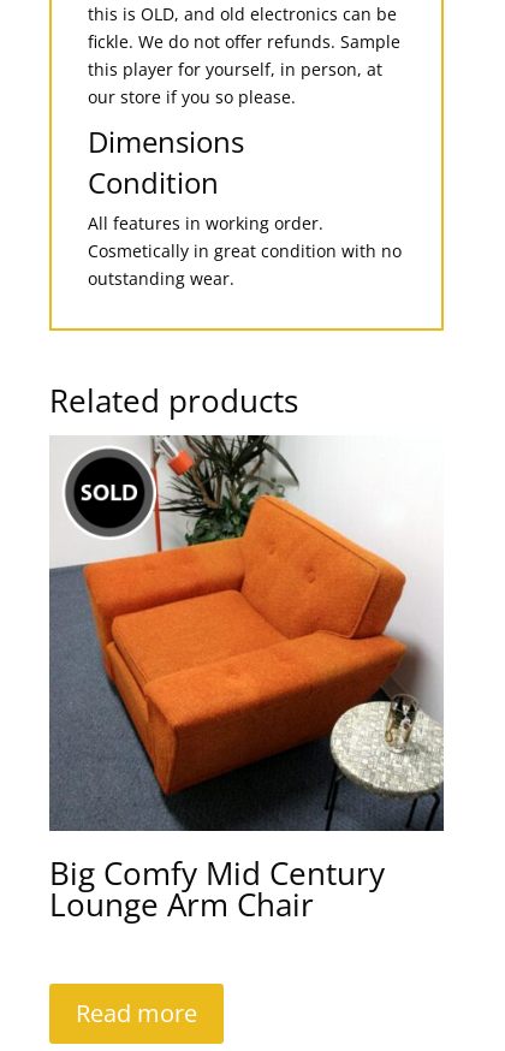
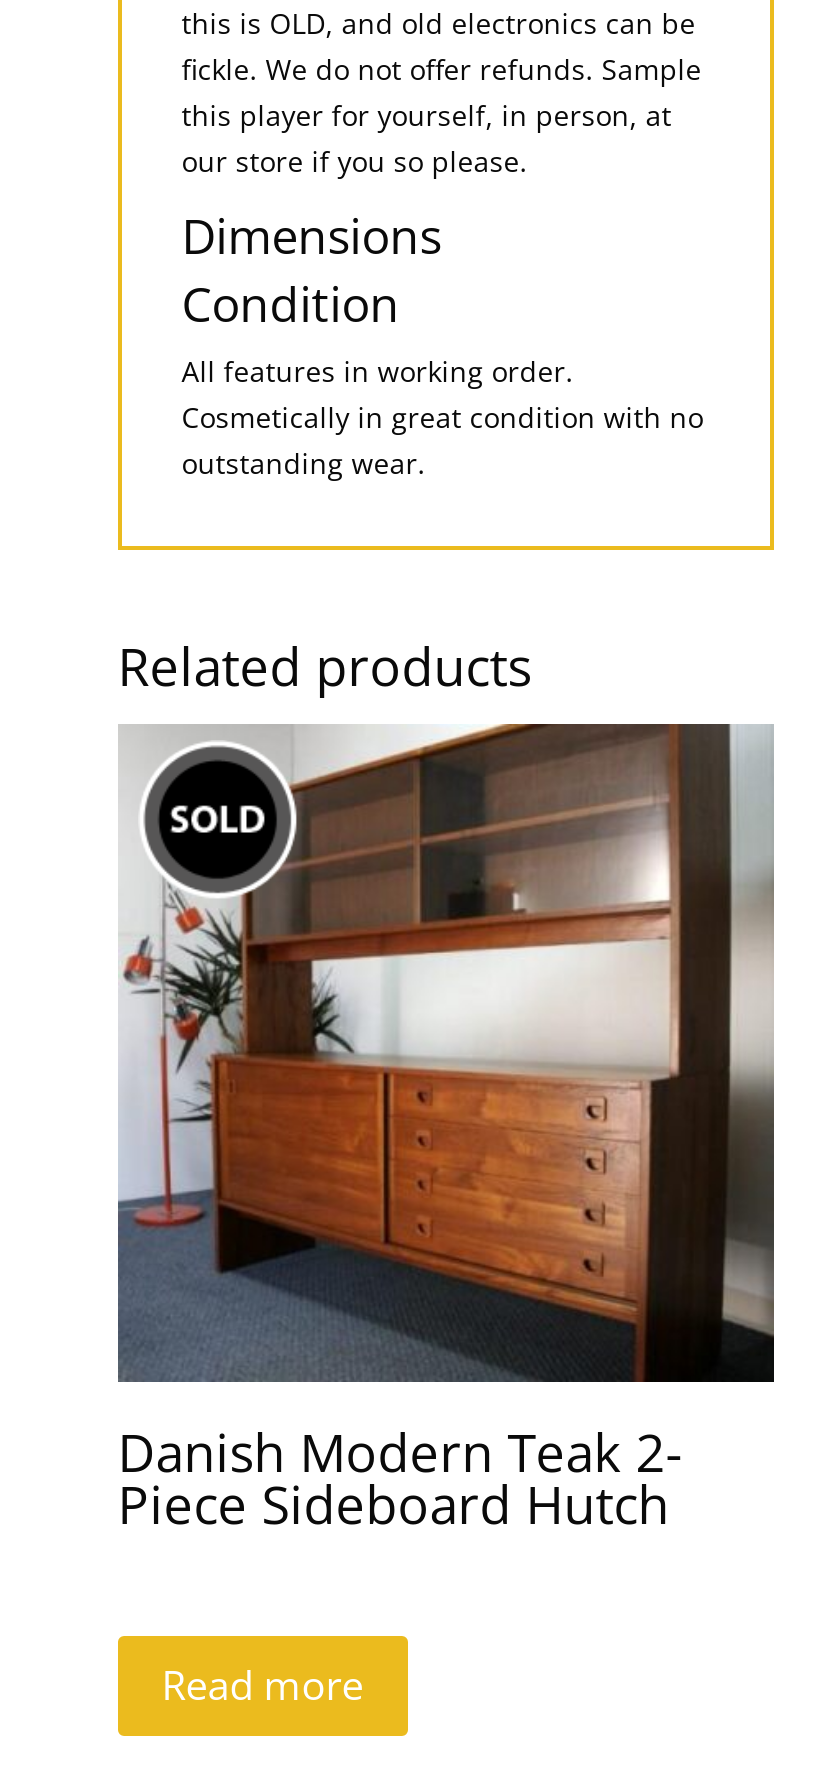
- [image]
- Big Comfy Mid Century
- Lounge Arm Chair
+ [image]
+ Danish Modern Teak 2-
+ Piece Sideboard Hutch
